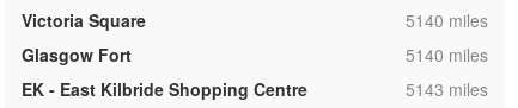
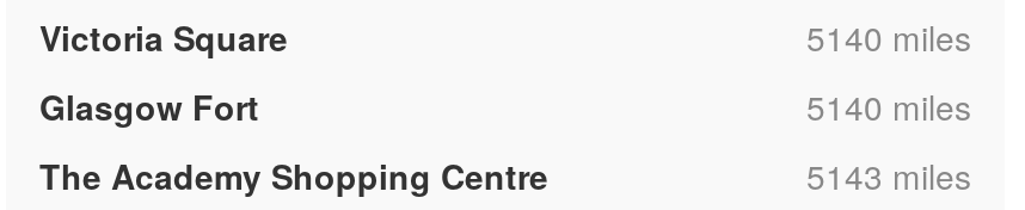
- EK - East Kilbride Shopping Centre
+ The Academy Shopping Centre
